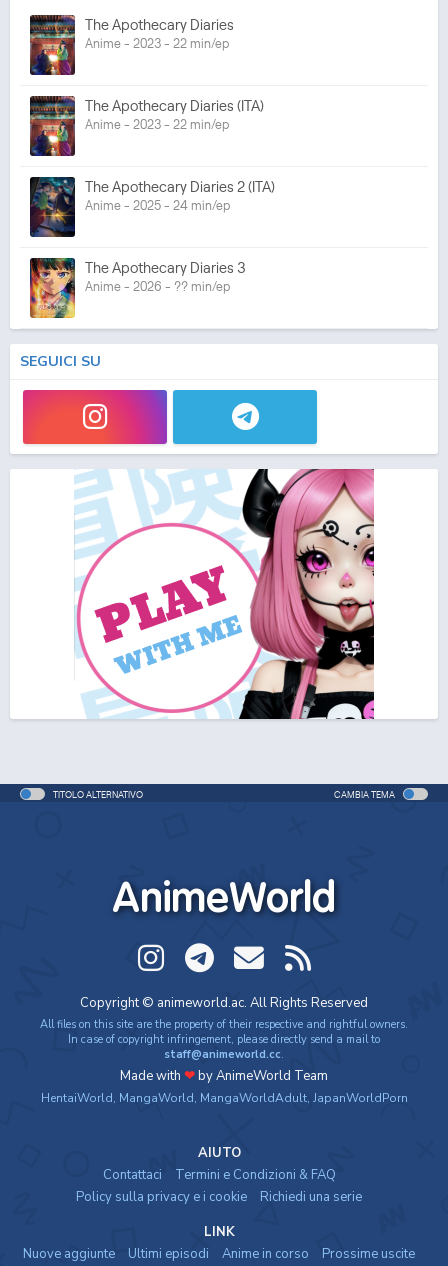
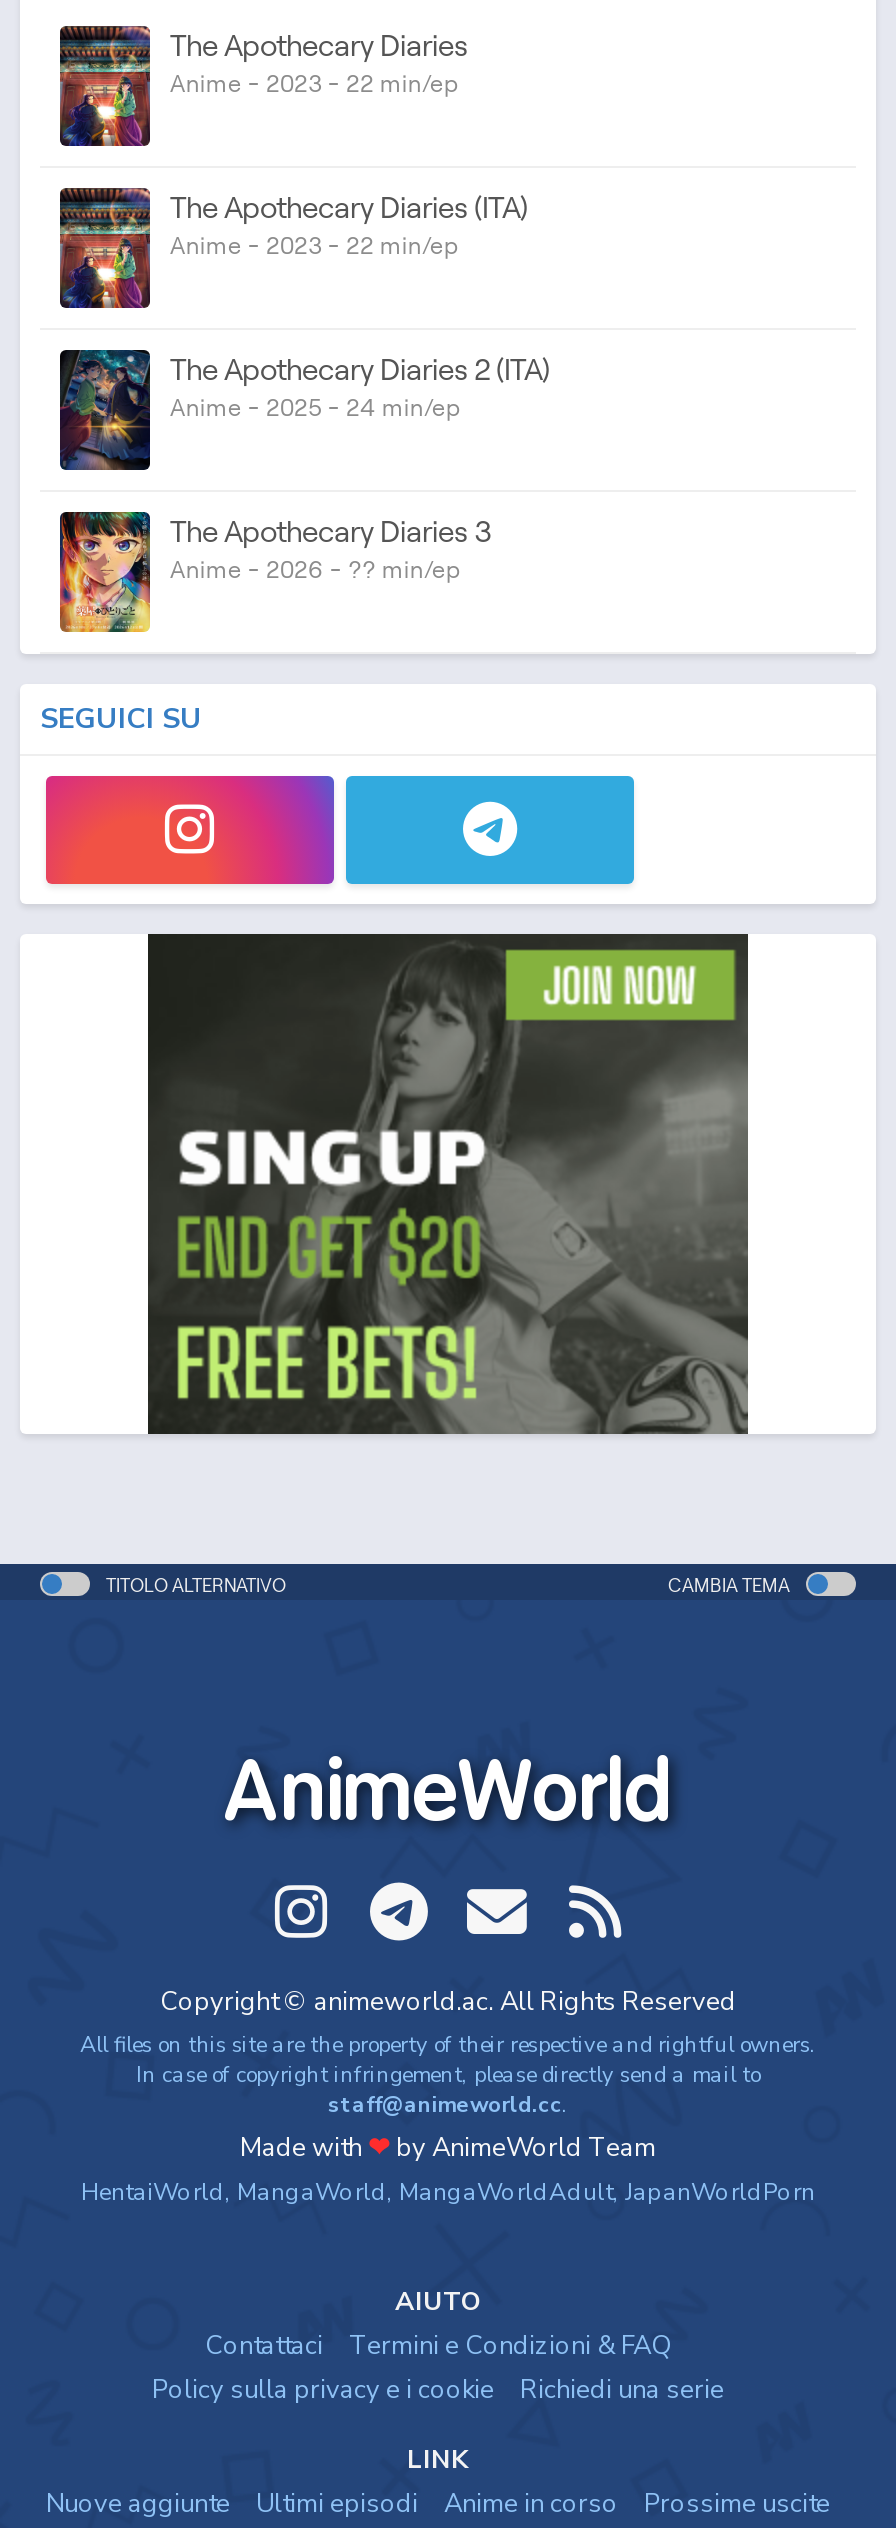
- [image]
+ [image]
